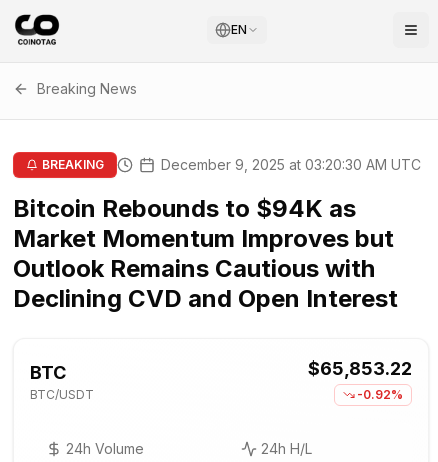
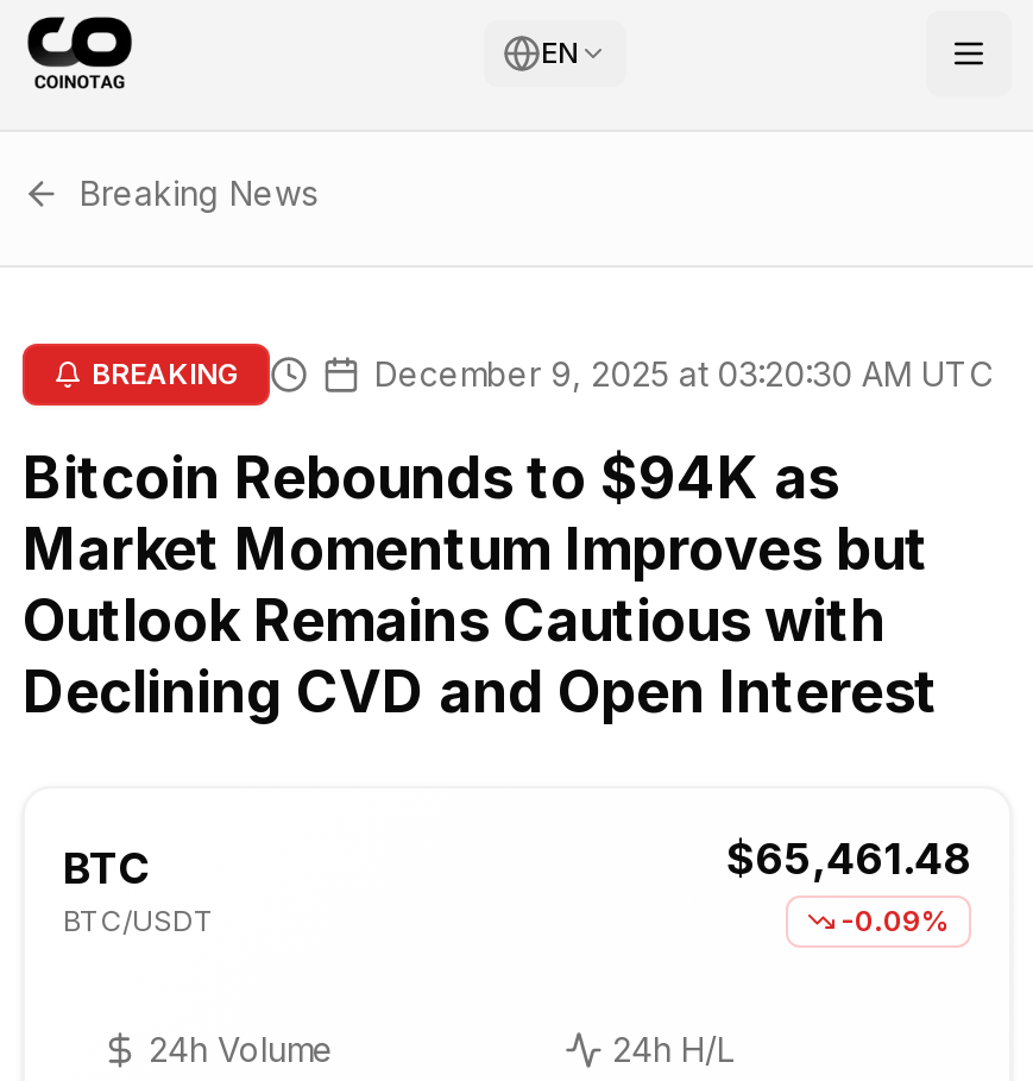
- $65,853.22
+ $65,461.48

- -0.92%
+ -0.09%
